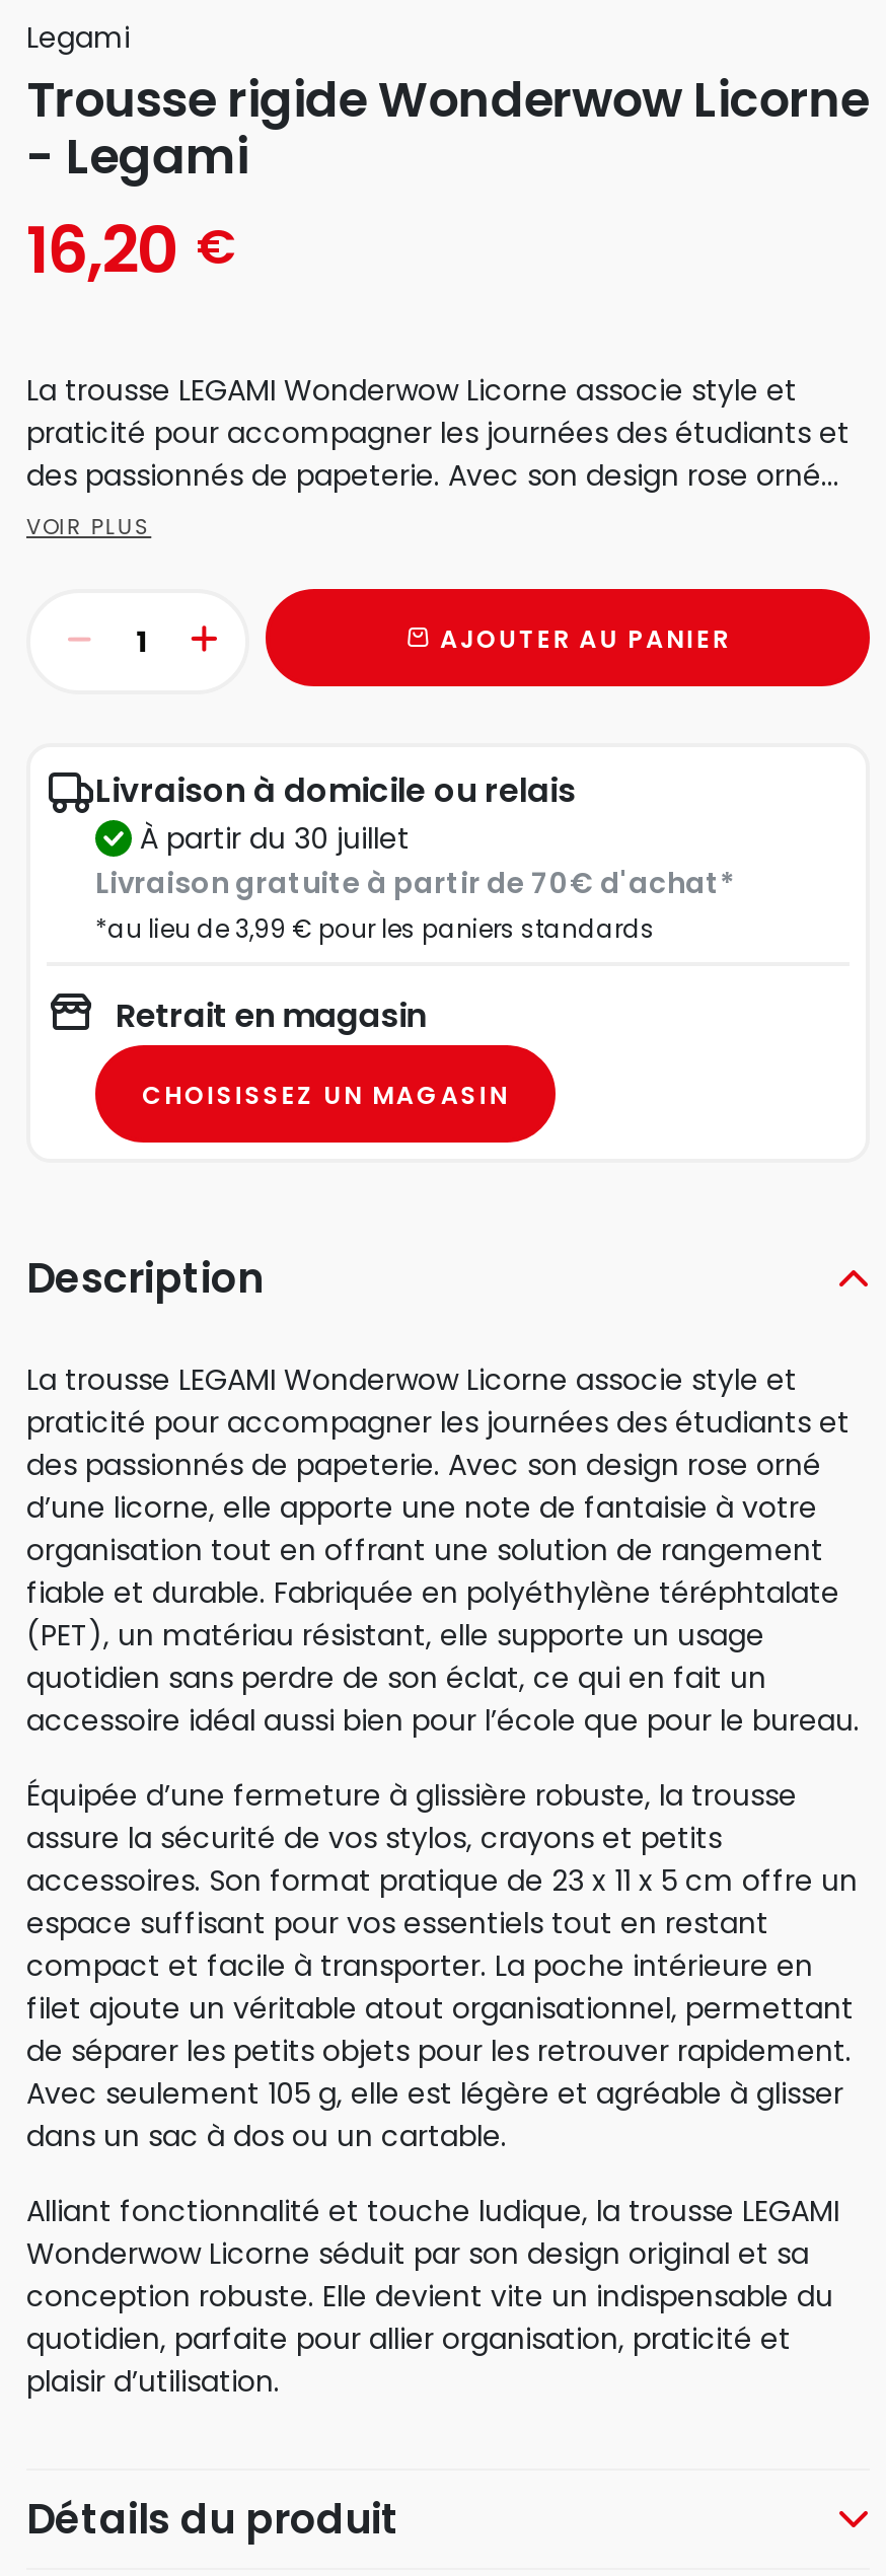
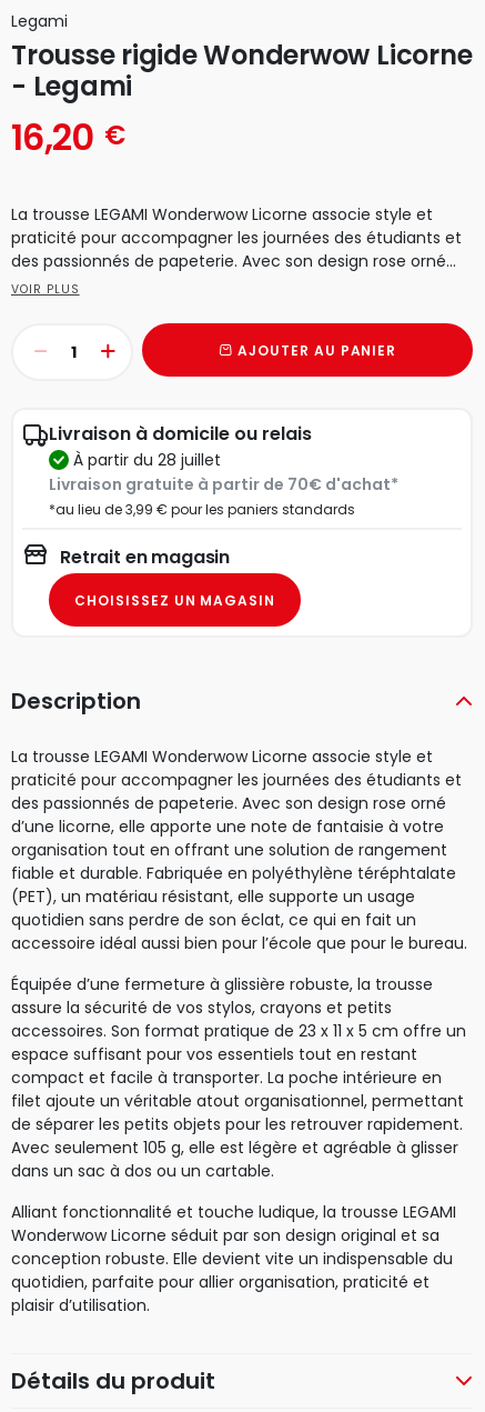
- à partir du 30 juillet
+ à partir du 28 juillet
